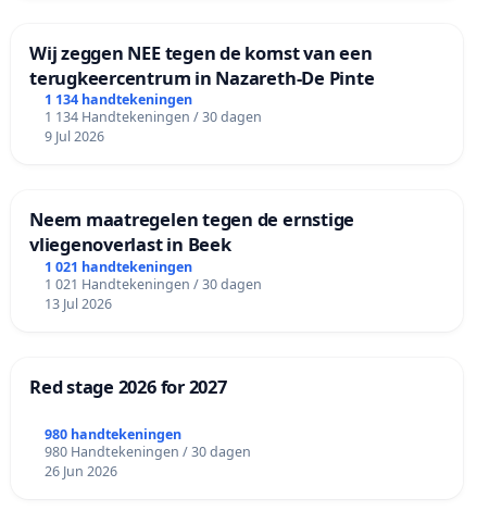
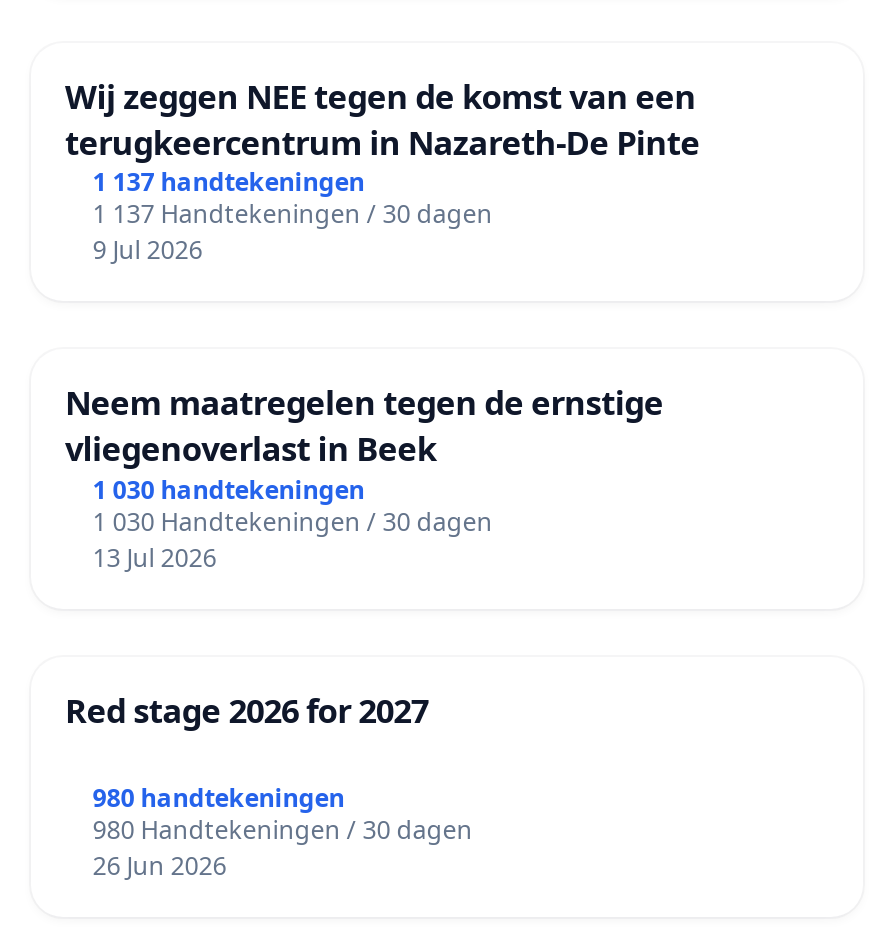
- 1 134 handtekeningen
+ 1 137 handtekeningen

- 1 134 Handtekeningen / 30 dagen
+ 1 137 Handtekeningen / 30 dagen

- 1 021 handtekeningen
+ 1 030 handtekeningen

- 1 021 Handtekeningen / 30 dagen
+ 1 030 Handtekeningen / 30 dagen
